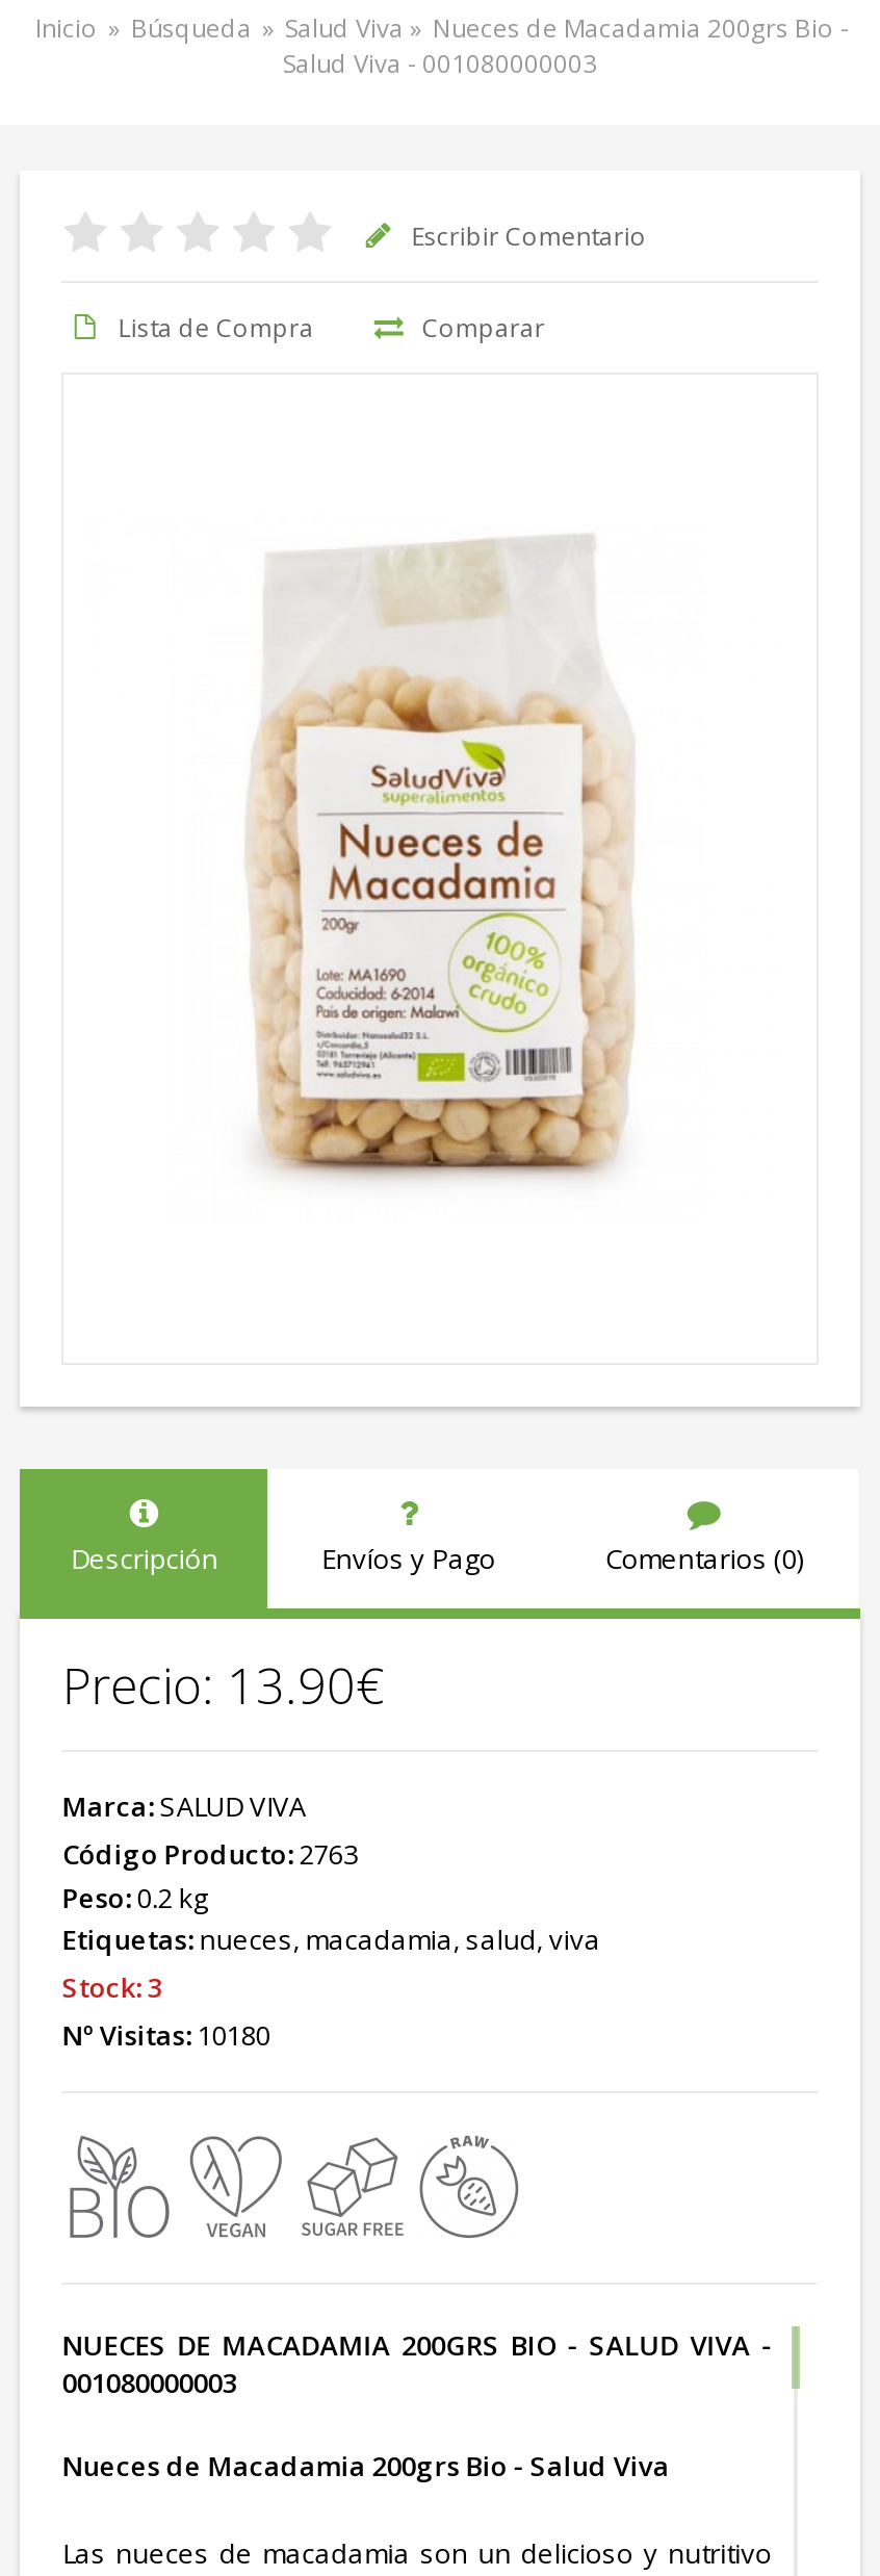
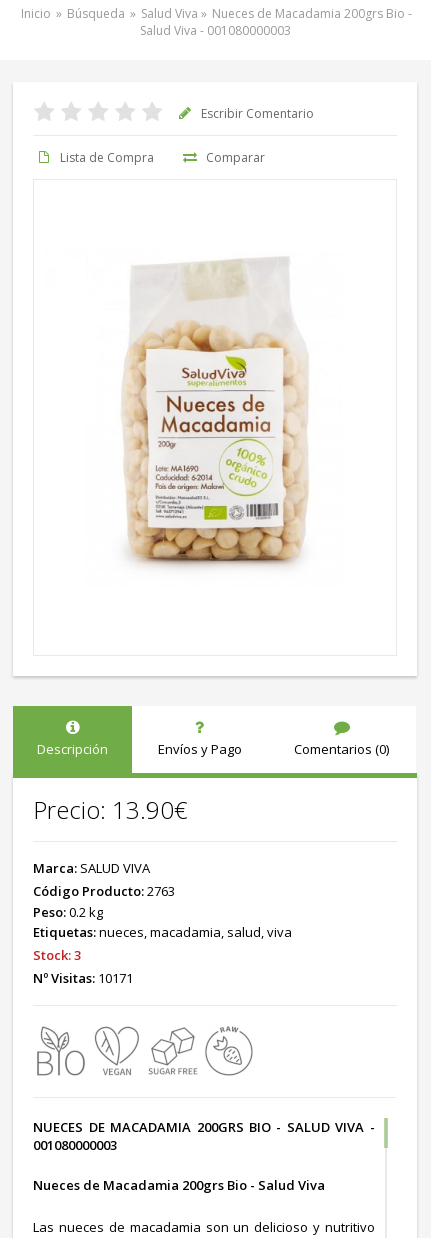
- Nº Visitas: 10180
+ Nº Visitas: 10171
